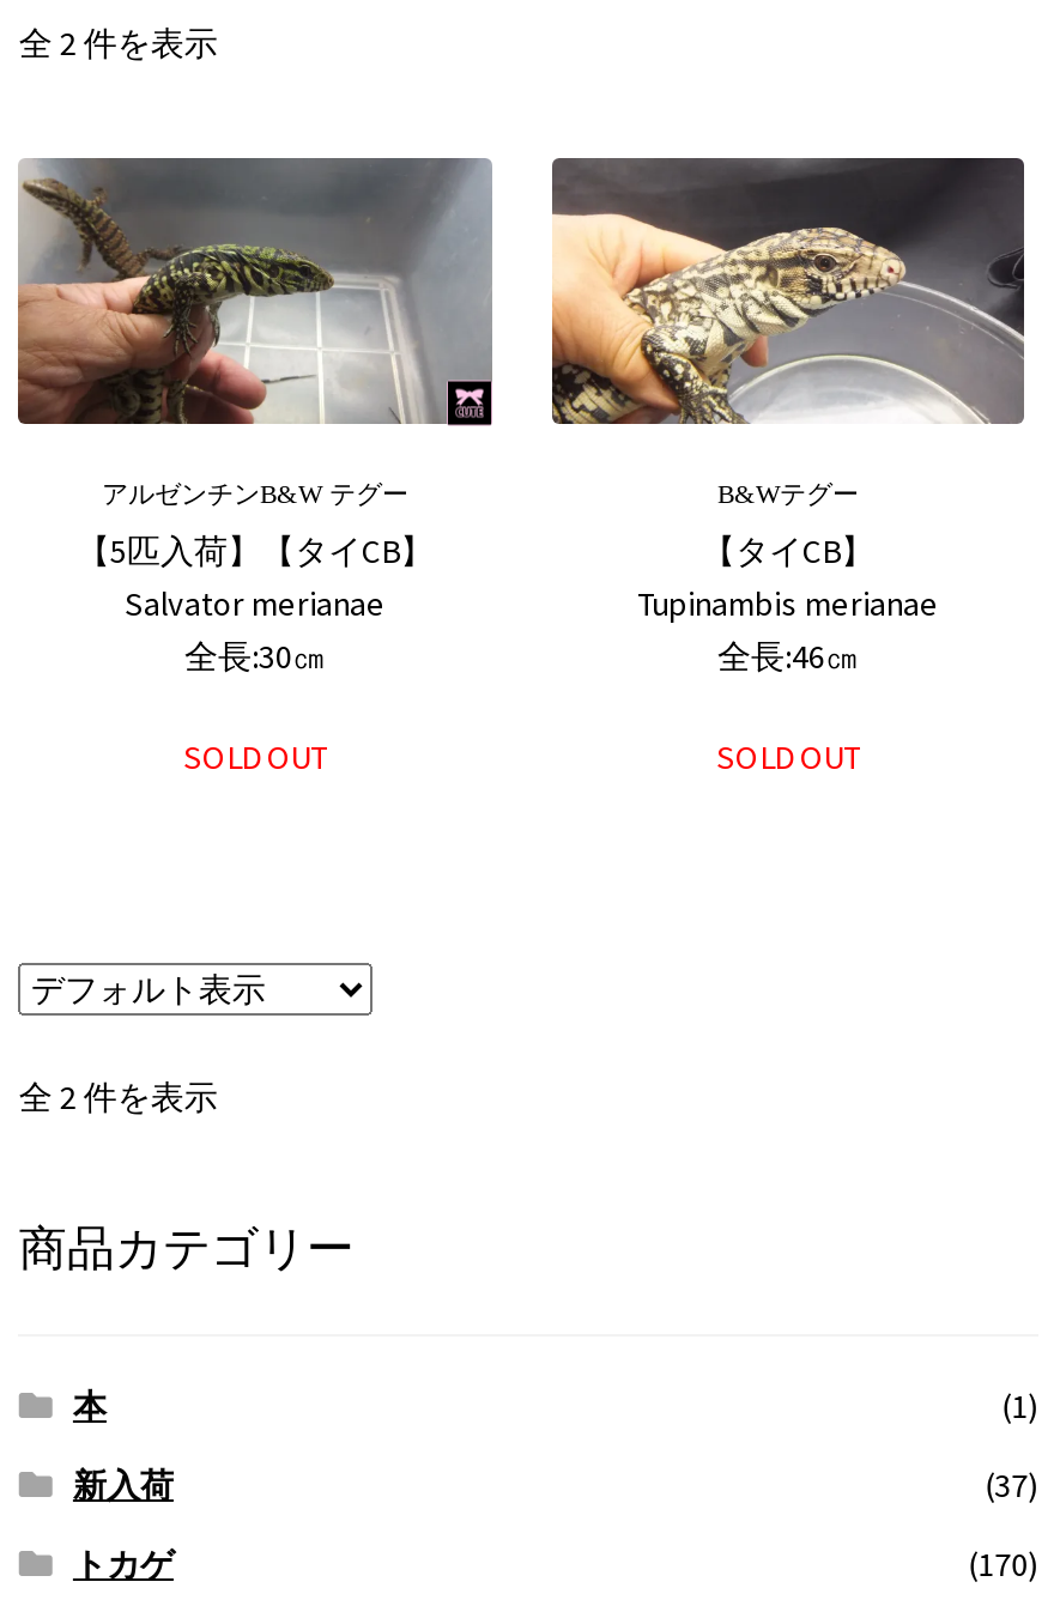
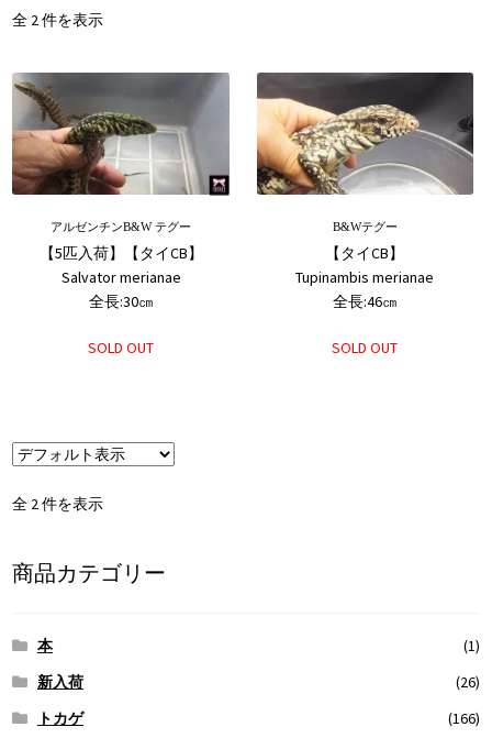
- (37)
+ (26)

- (170)
+ (166)
